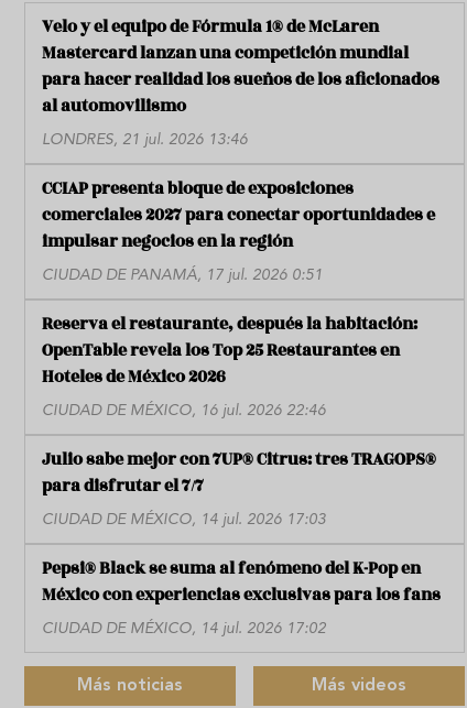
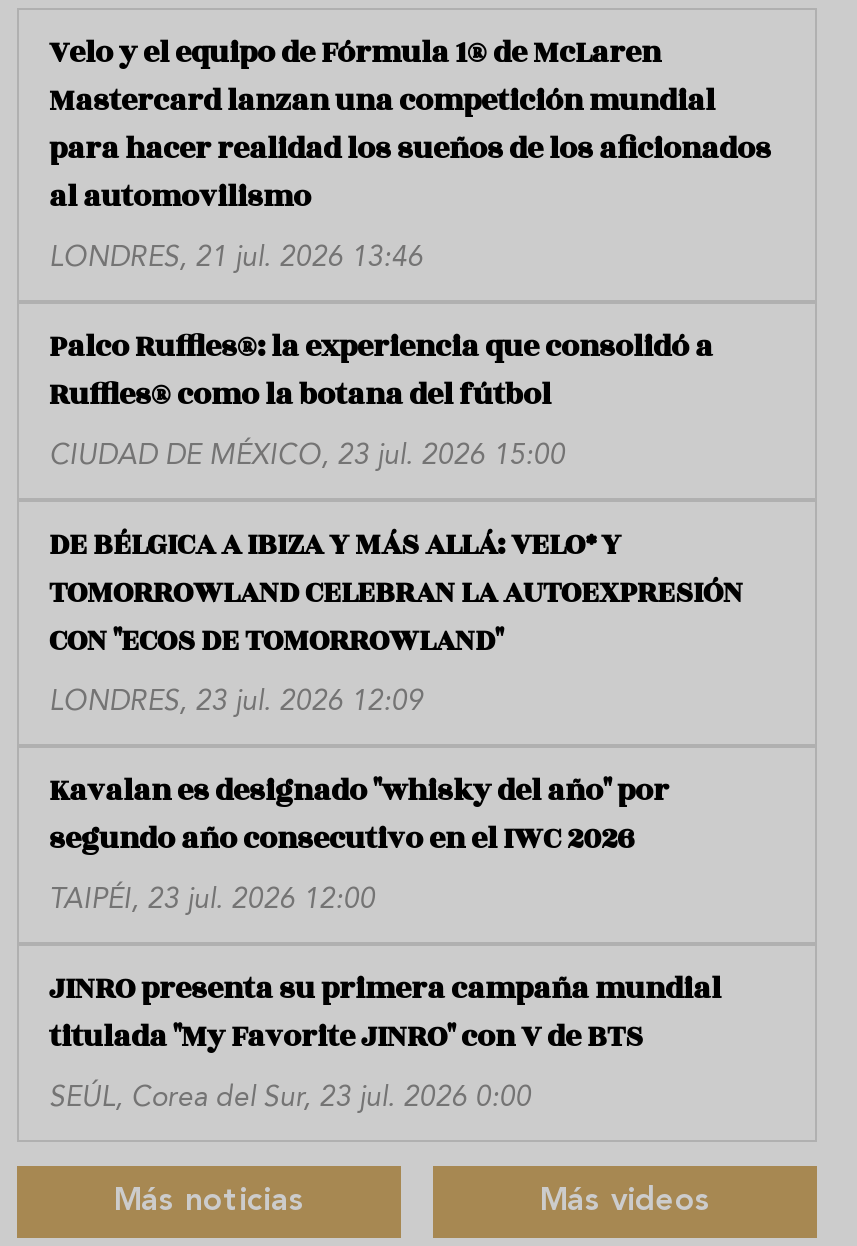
- CCIAP presenta bloque de exposiciones
- comerciales 2027 para conectar oportunidades e
- impulsar negocios en la región
+ Palco Ruffles®: la experiencia que consolidó a
+ Ruffles® como la botana del fútbol

- CIUDAD DE PANAMÁ, 17 jul. 2026 0:51
+ CIUDAD DE MÉXICO, 23 jul. 2026 15:00

- Reserva el restaurante, después la habitación:
- OpenTable revela los Top 25 Restaurantes en
- Hoteles de México 2026
+ DE BÉLGICA A IBIZA Y MÁS ALLÁ: VELO* Y
+ TOMORROWLAND CELEBRAN LA AUTOEXPRESIÓN
+ CON "ECOS DE TOMORROWLAND"

- CIUDAD DE MÉXICO, 16 jul. 2026 22:46
+ LONDRES, 23 jul. 2026 12:09

- Julio sabe mejor con 7UP® Citrus: tres TRAGOPS®
- para disfrutar el 7/7
+ Kavalan es designado "whisky del año" por
+ segundo año consecutivo en el IWC 2026

- CIUDAD DE MÉXICO, 14 jul. 2026 17:03
+ TAIPÉI, 23 jul. 2026 12:00

- Pepsi® Black se suma al fenómeno del K-Pop en
- México con experiencias exclusivas para los fans
+ JINRO presenta su primera campaña mundial
+ titulada "My Favorite JINRO" con V de BTS

- CIUDAD DE MÉXICO, 14 jul. 2026 17:02
+ SEÚL, Corea del Sur, 23 jul. 2026 0:00
